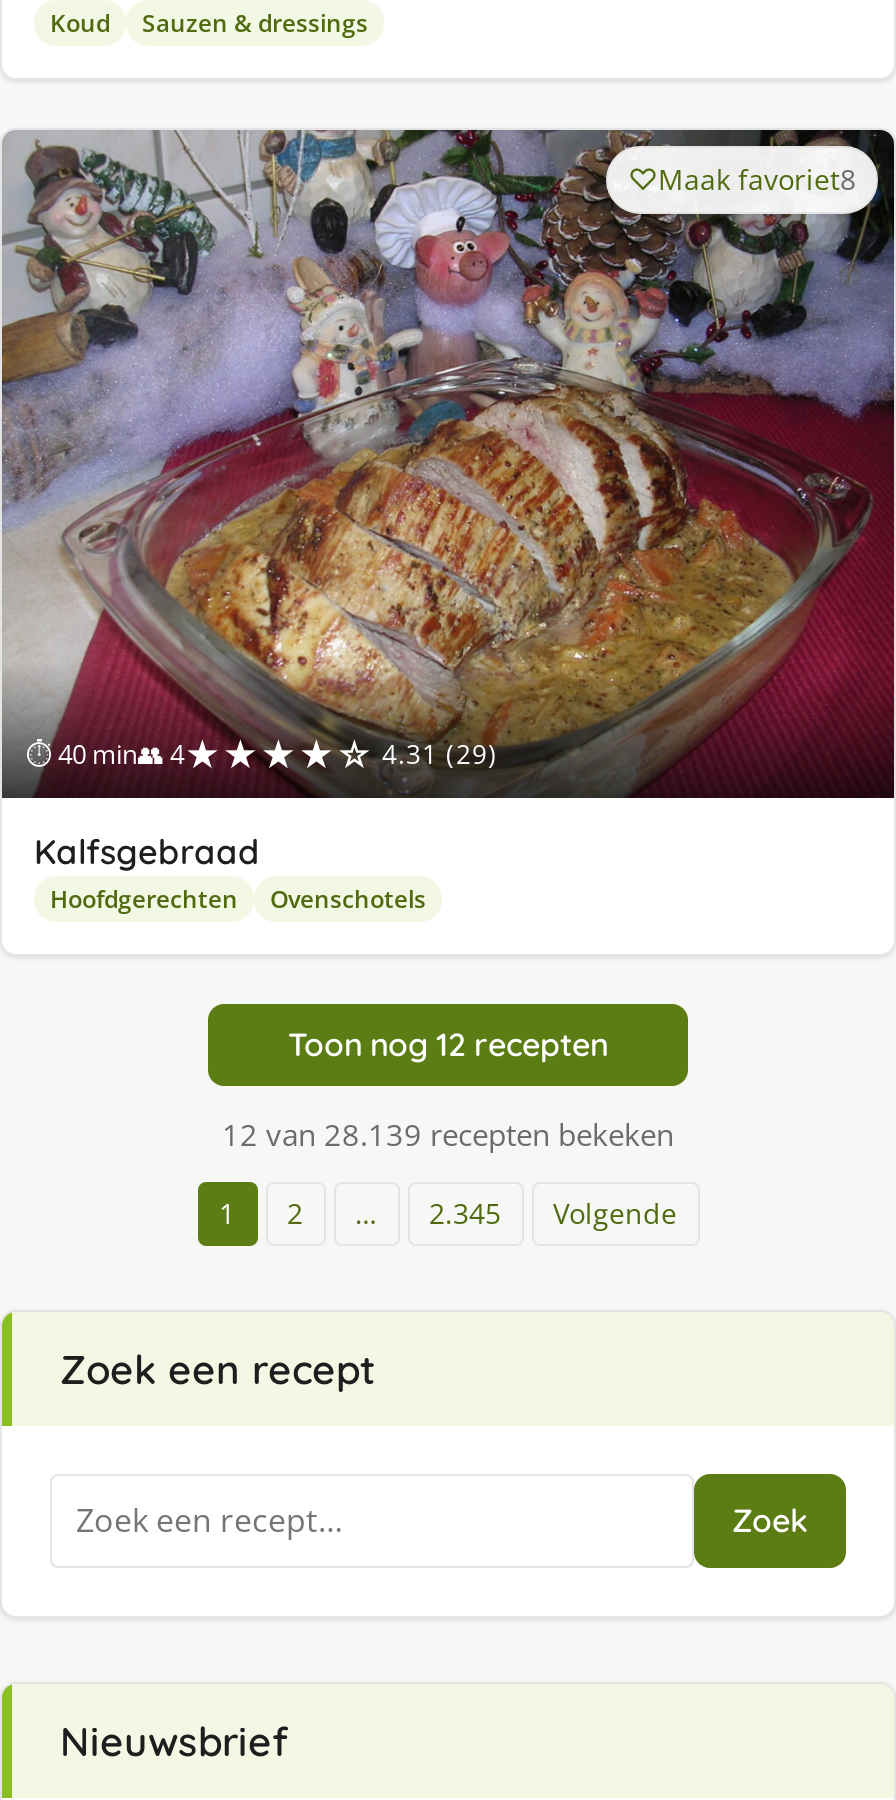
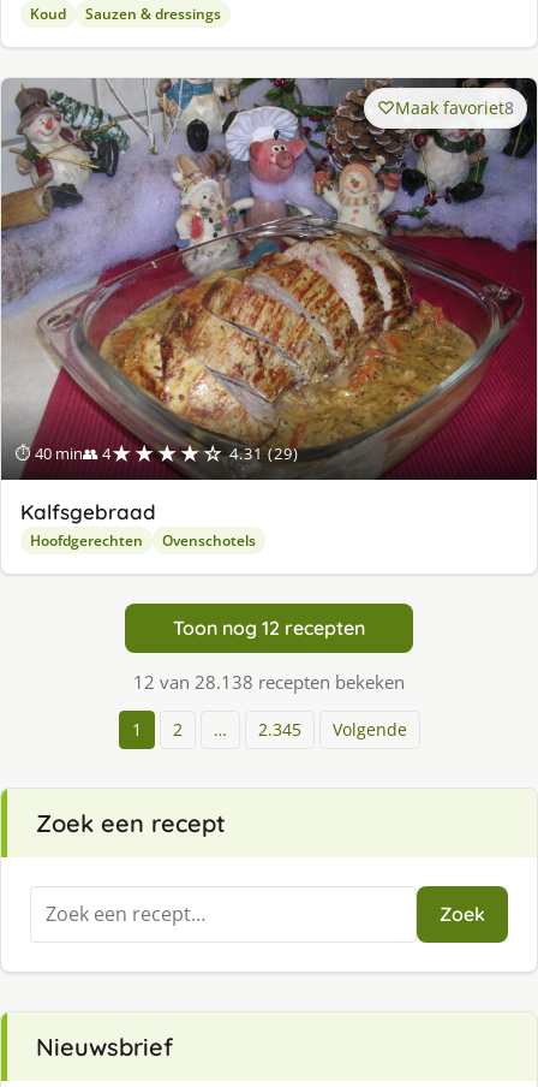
- 12 van 28.139 recepten bekeken
+ 12 van 28.138 recepten bekeken
